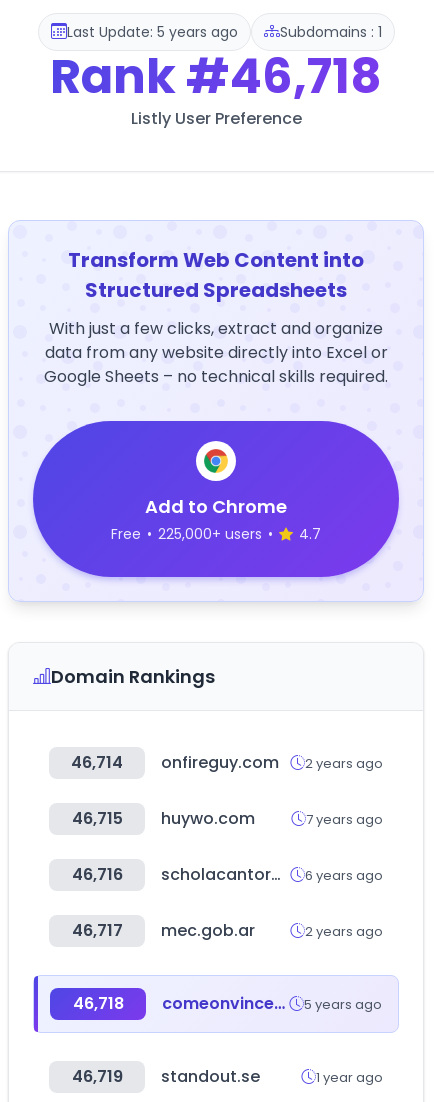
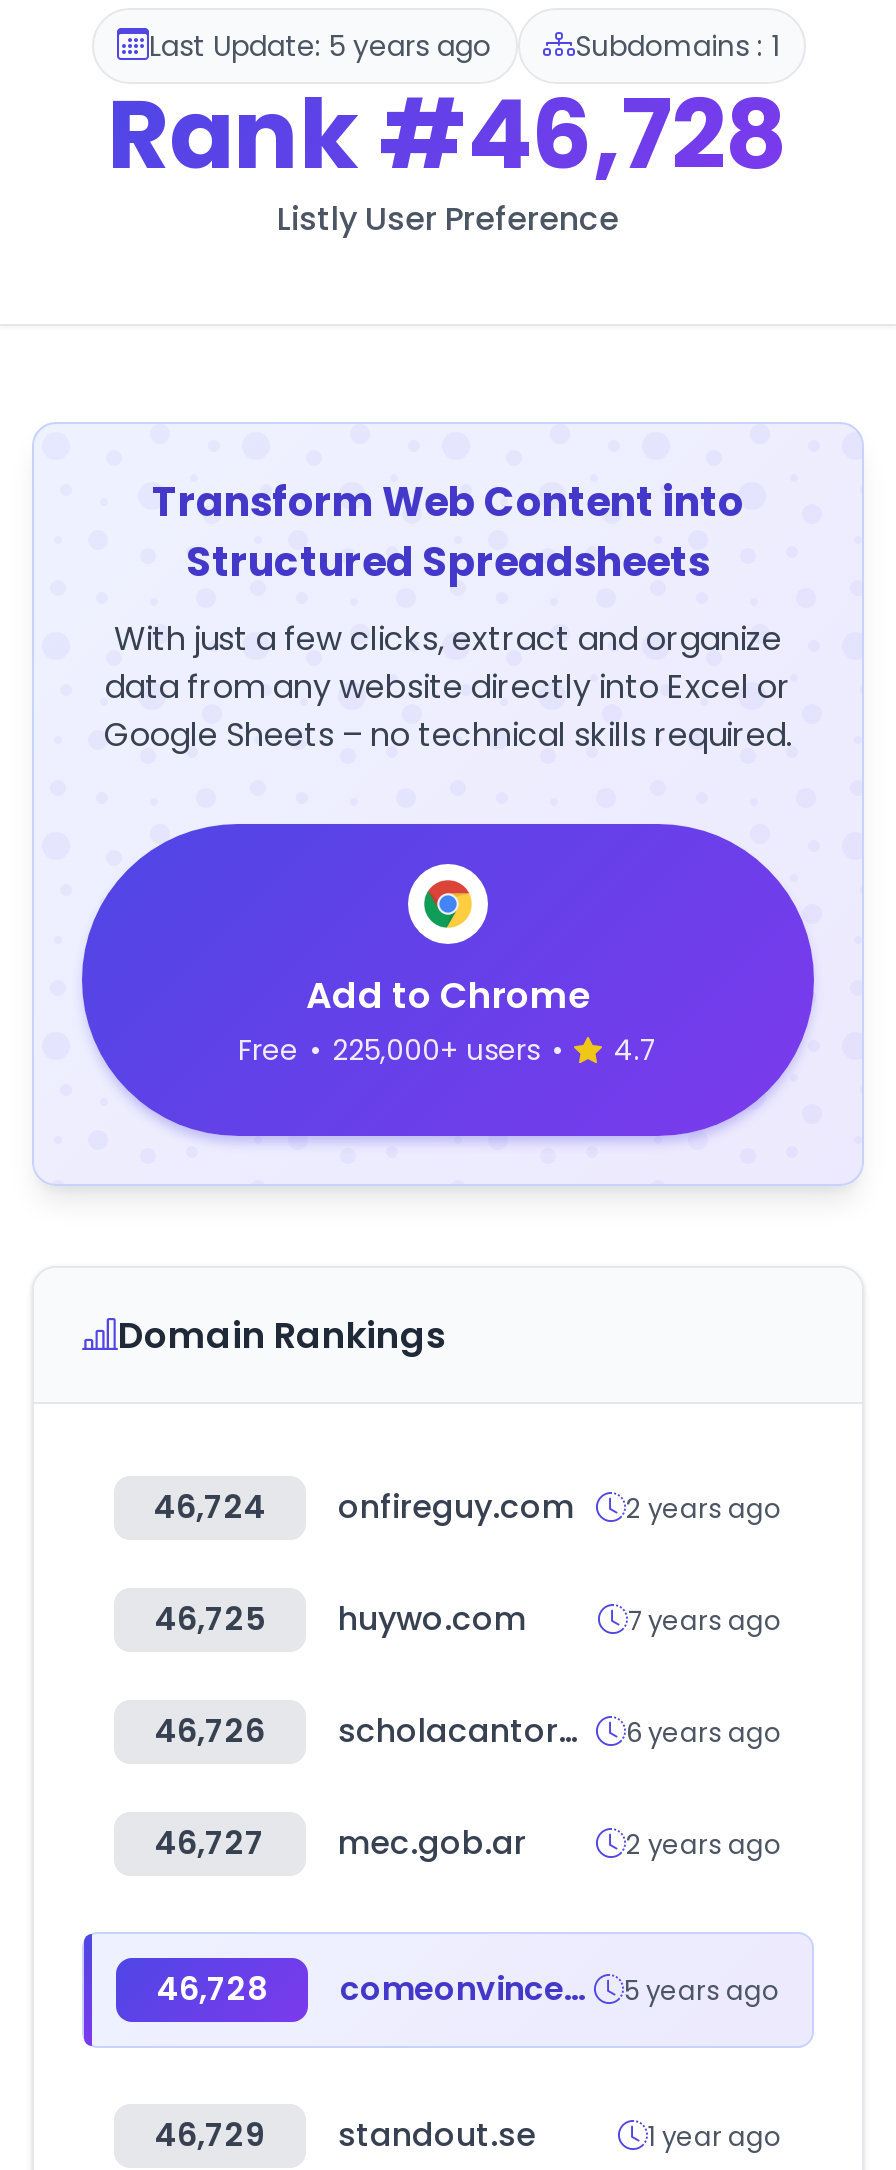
- Rank #46,718
+ Rank #46,728

- 46,714 onfireguy.com 2 years ago
+ 46,724 onfireguy.com 2 years ago

- 46,715 huywo.com
+ 46,725 huywo.com

- 46,716
+ 46,726

- 46,717 mec.gob.ar
+ 46,727 mec.gob.ar

- 46,718
+ 46,728

- 46,719 standout.se
+ 46,729 standout.se
